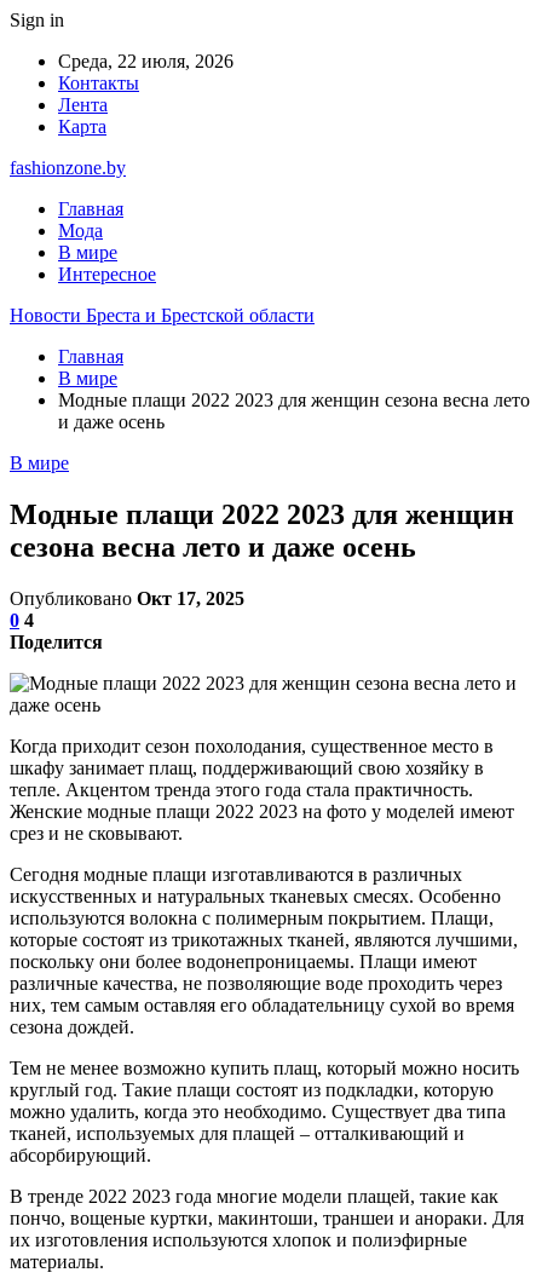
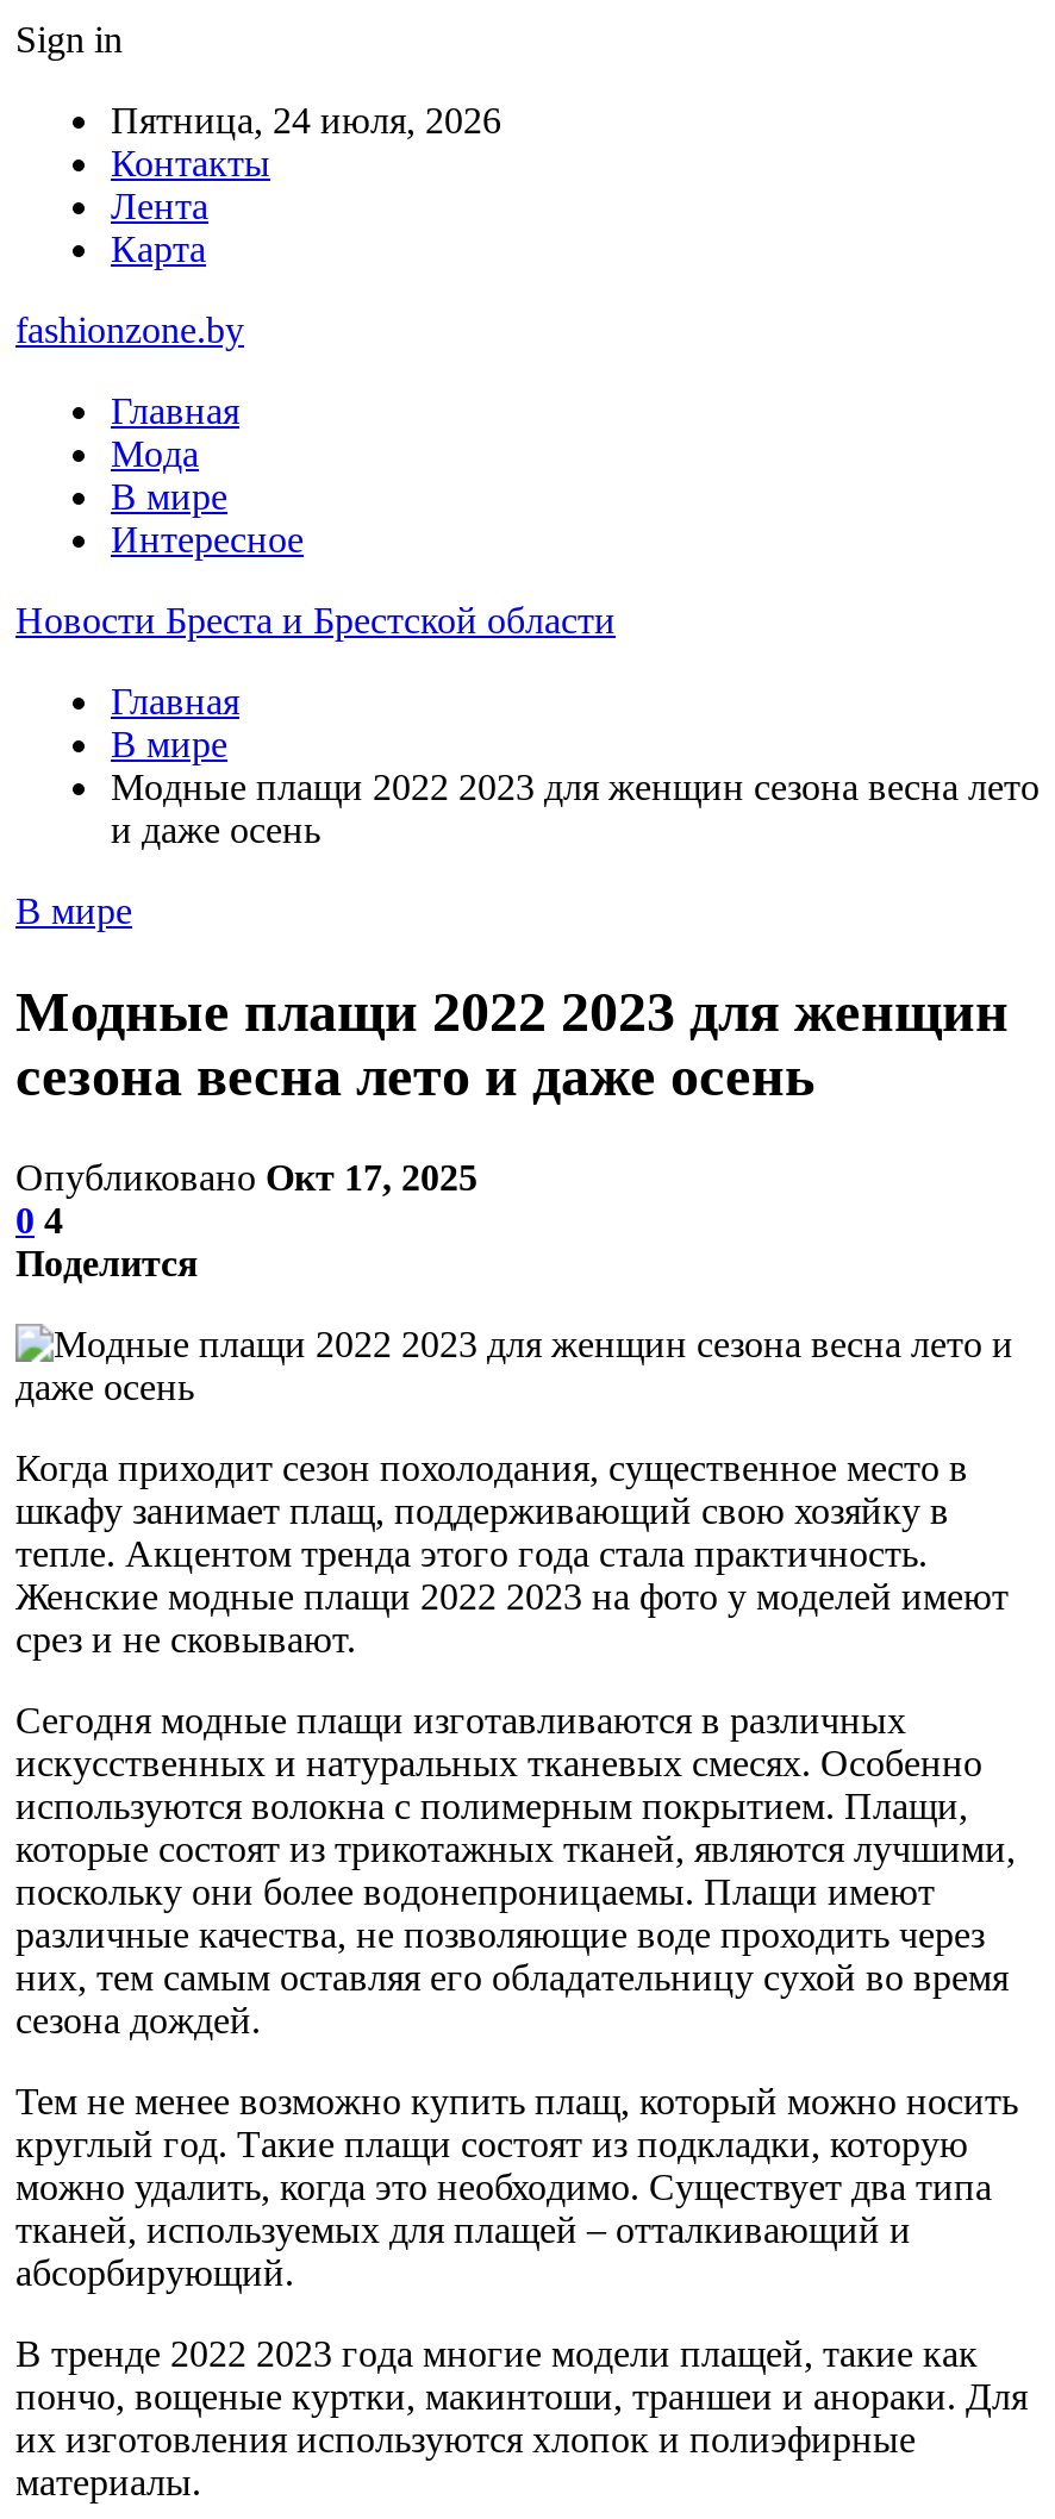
- Среда, 22 июля, 2026
+ Пятница, 24 июля, 2026
